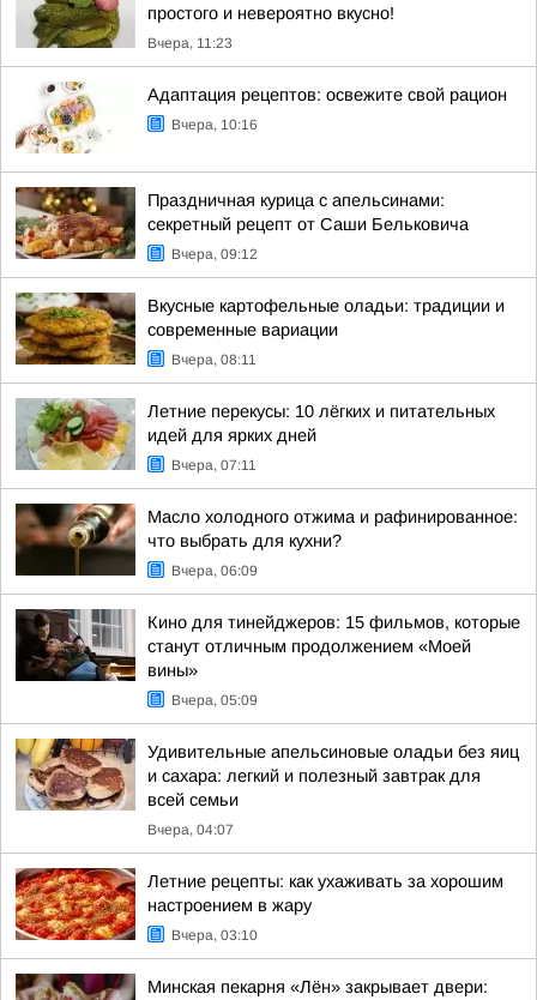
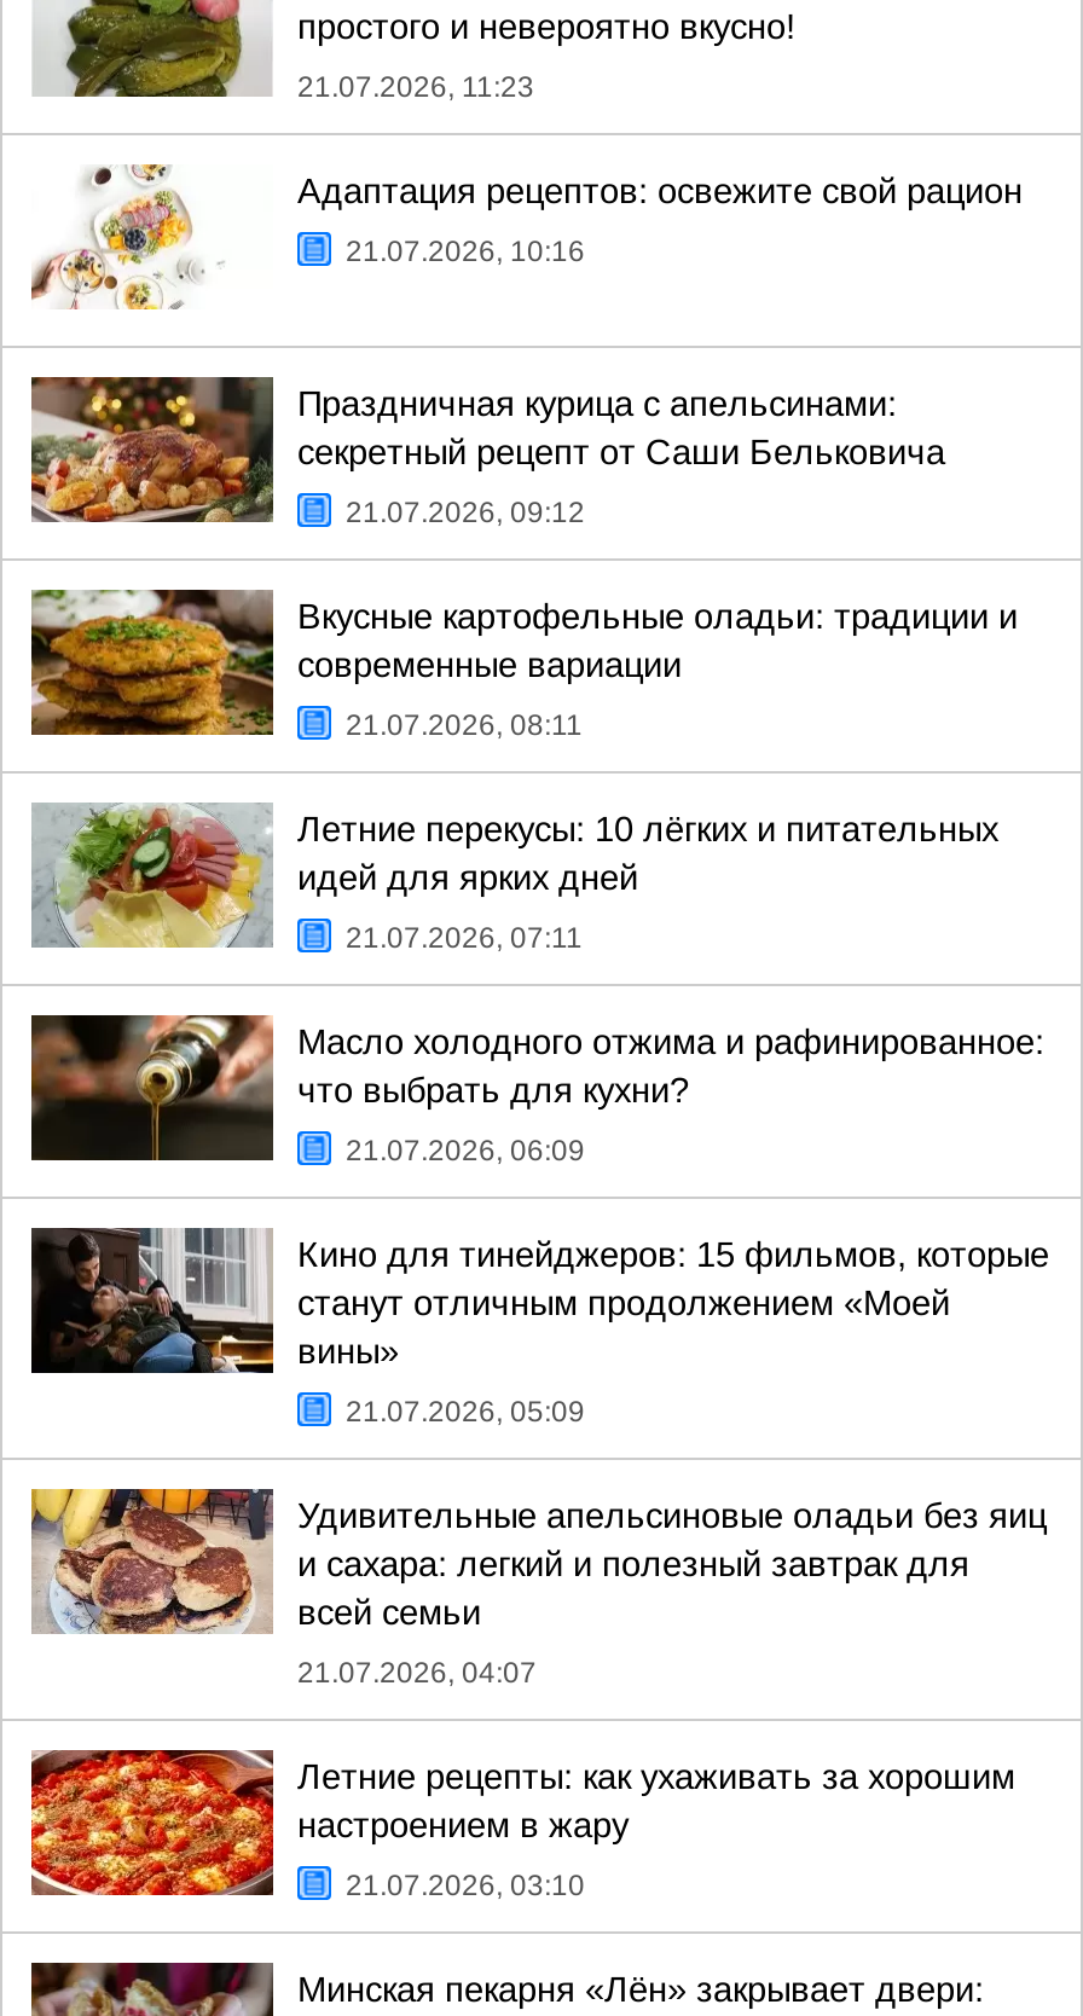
- Вчера, 11:23
+ 21.07.2026, 11:23

- Вчера, 10:16
+ 21.07.2026, 10:16

- Вчера, 09:12
+ 21.07.2026, 09:12

- Вчера, 08:11
+ 21.07.2026, 08:11

- Вчера, 07:11
+ 21.07.2026, 07:11

- Вчера, 06:09
+ 21.07.2026, 06:09

- Вчера, 05:09
+ 21.07.2026, 05:09

- Вчера, 04:07
+ 21.07.2026, 04:07

- Вчера, 03:10
+ 21.07.2026, 03:10
